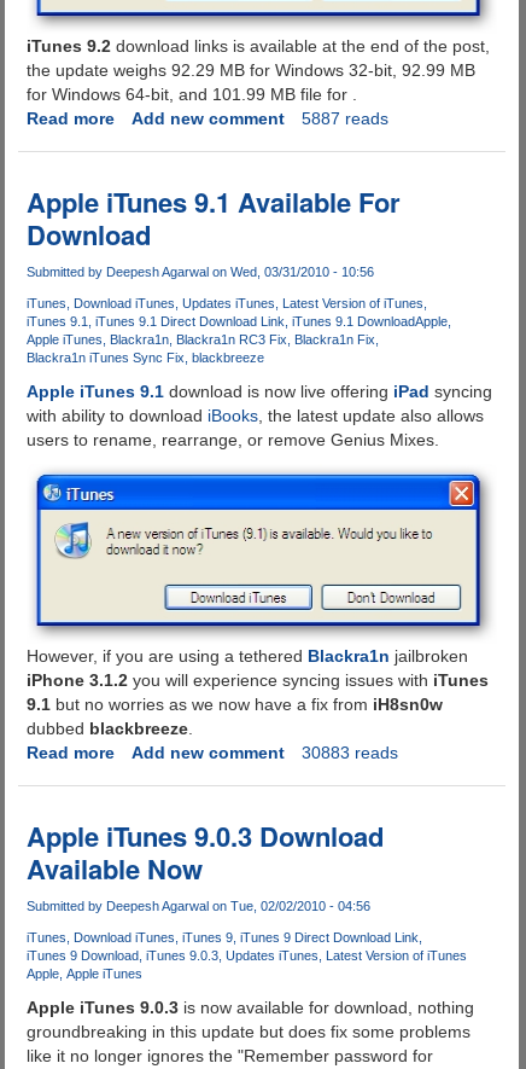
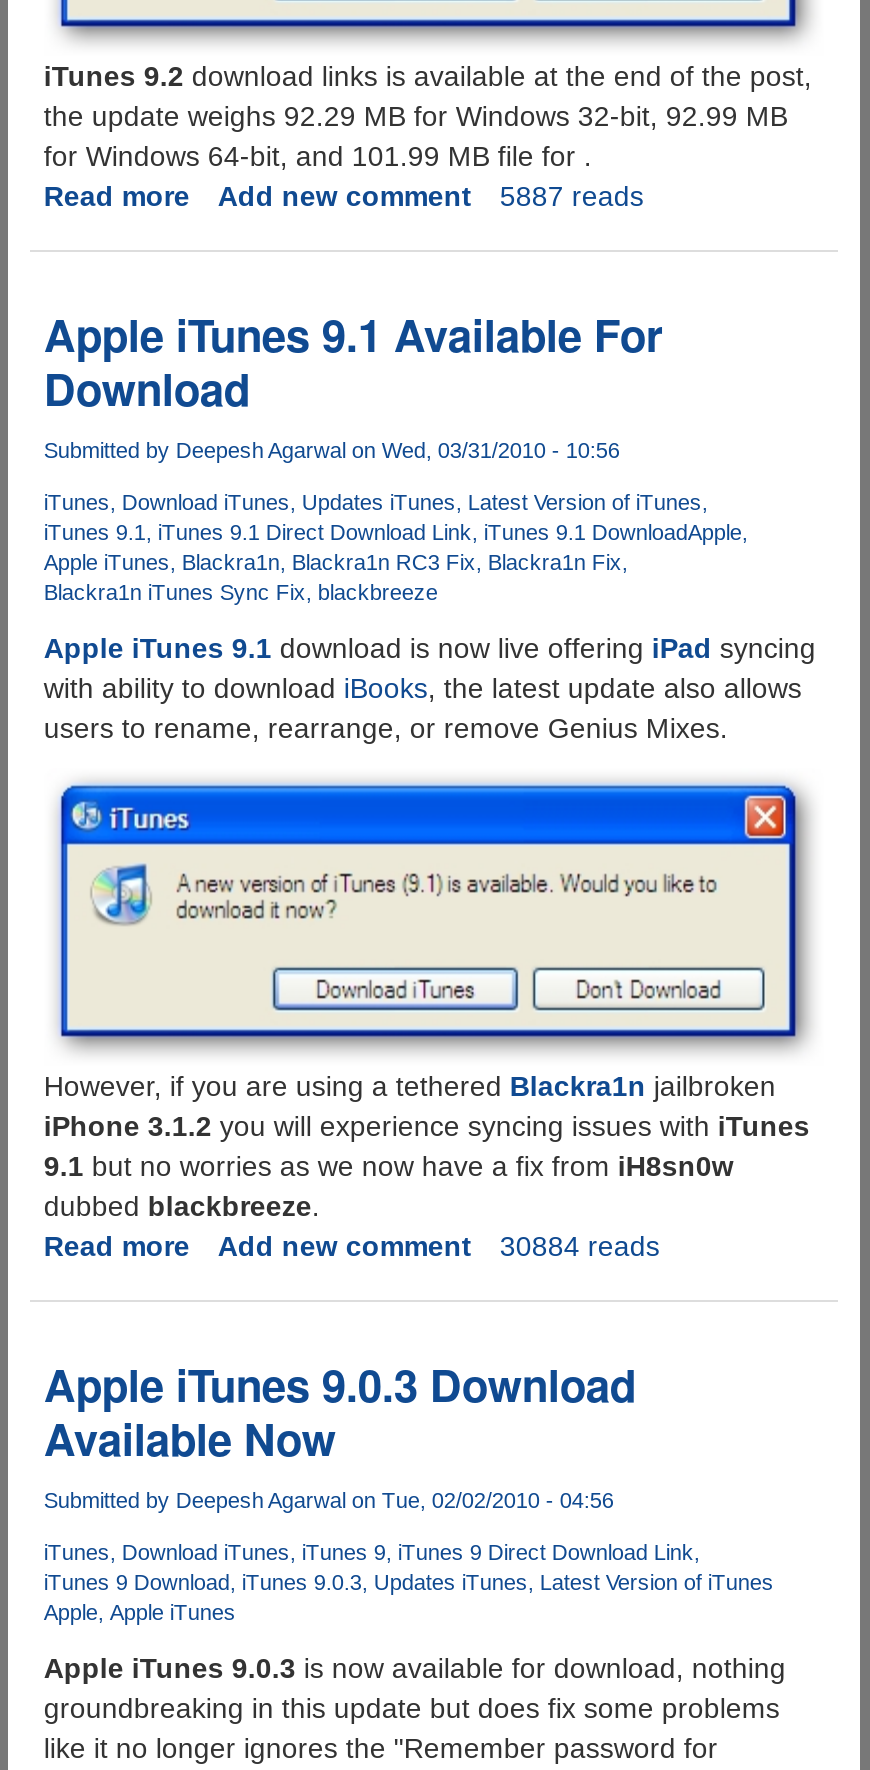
- 30883 reads
+ 30884 reads
